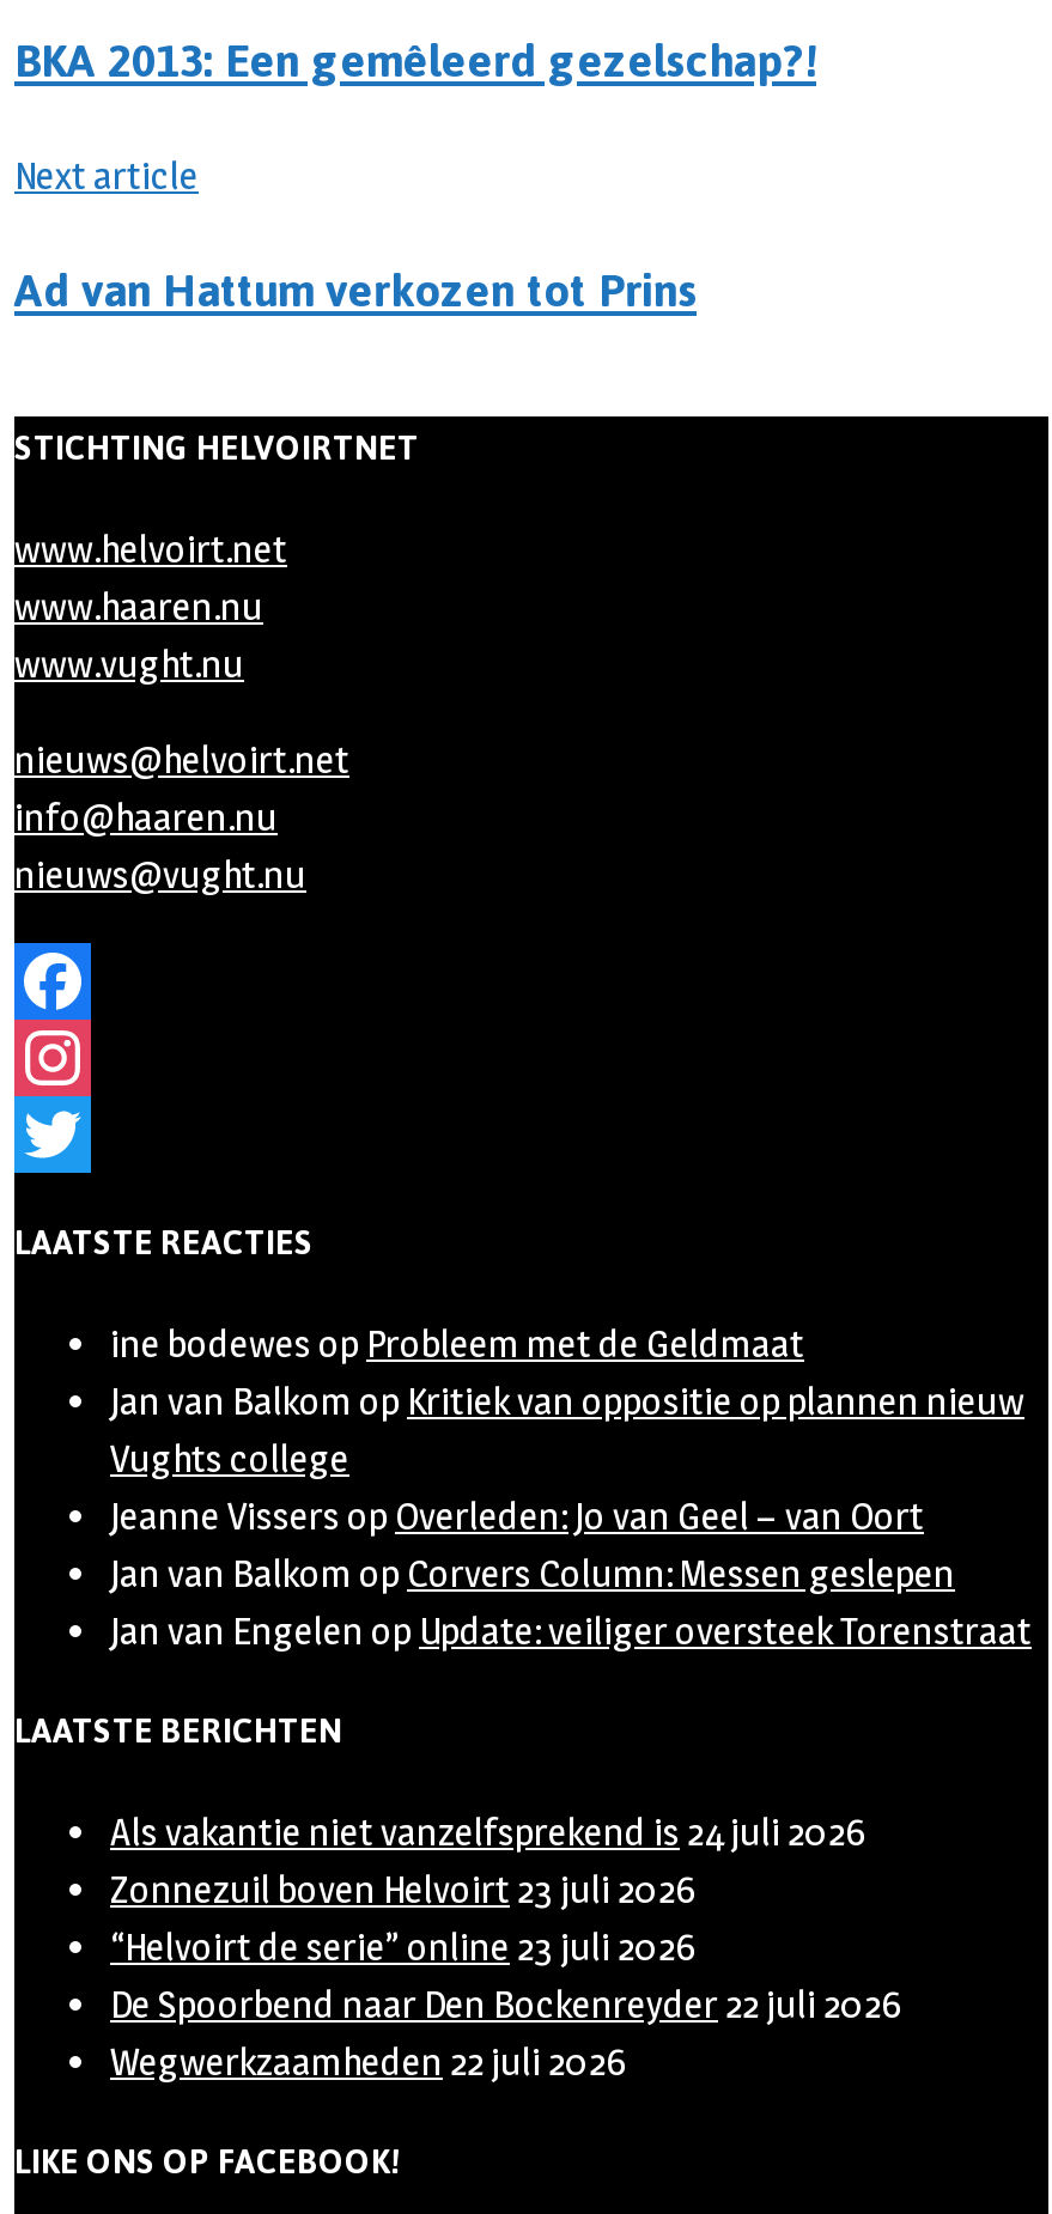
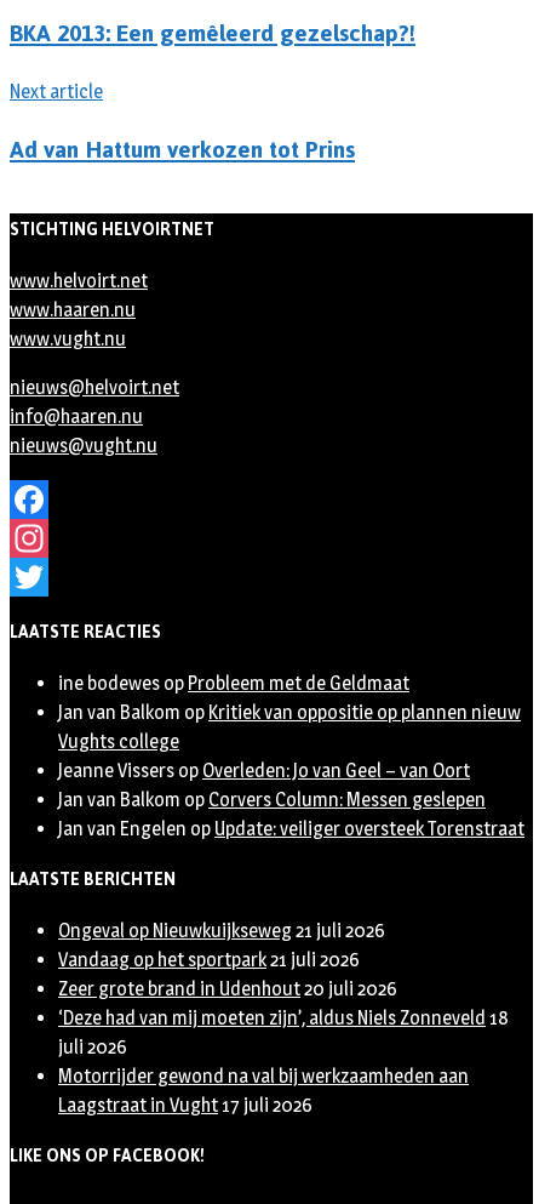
- Als vakantie niet vanzelfsprekend is 24 juli 2026
- Zonnezuil boven Helvoirt 23 juli 2026
- “Helvoirt de serie” online 23 juli 2026
- De Spoorbend naar Den Bockenreyder 22 juli 2026
- Wegwerkzaamheden 22 juli 2026
+ Ongeval op Nieuwkuijkseweg 21 juli 2026
+ Vandaag op het sportpark 21 juli 2026
+ Zeer grote brand in Udenhout 20 juli 2026
+ ‘Deze had van mij moeten zijn’, aldus Niels Zonneveld 18
+ juli 2026
+ Motorrijder gewond na val bij werkzaamheden aan
+ Laagstraat in Vught 17 juli 2026
